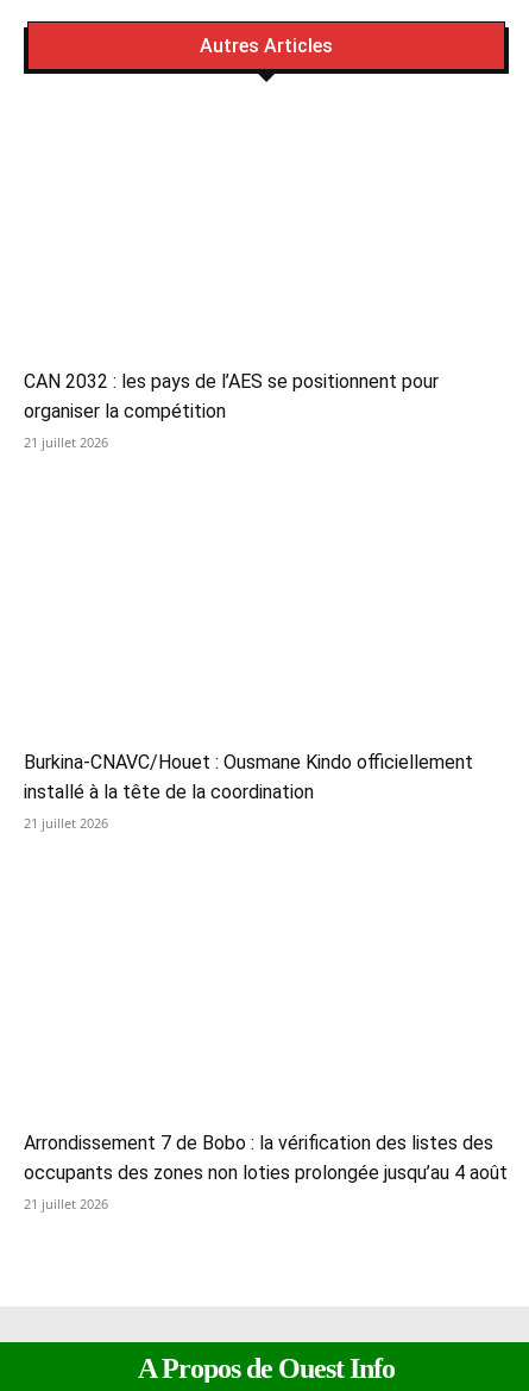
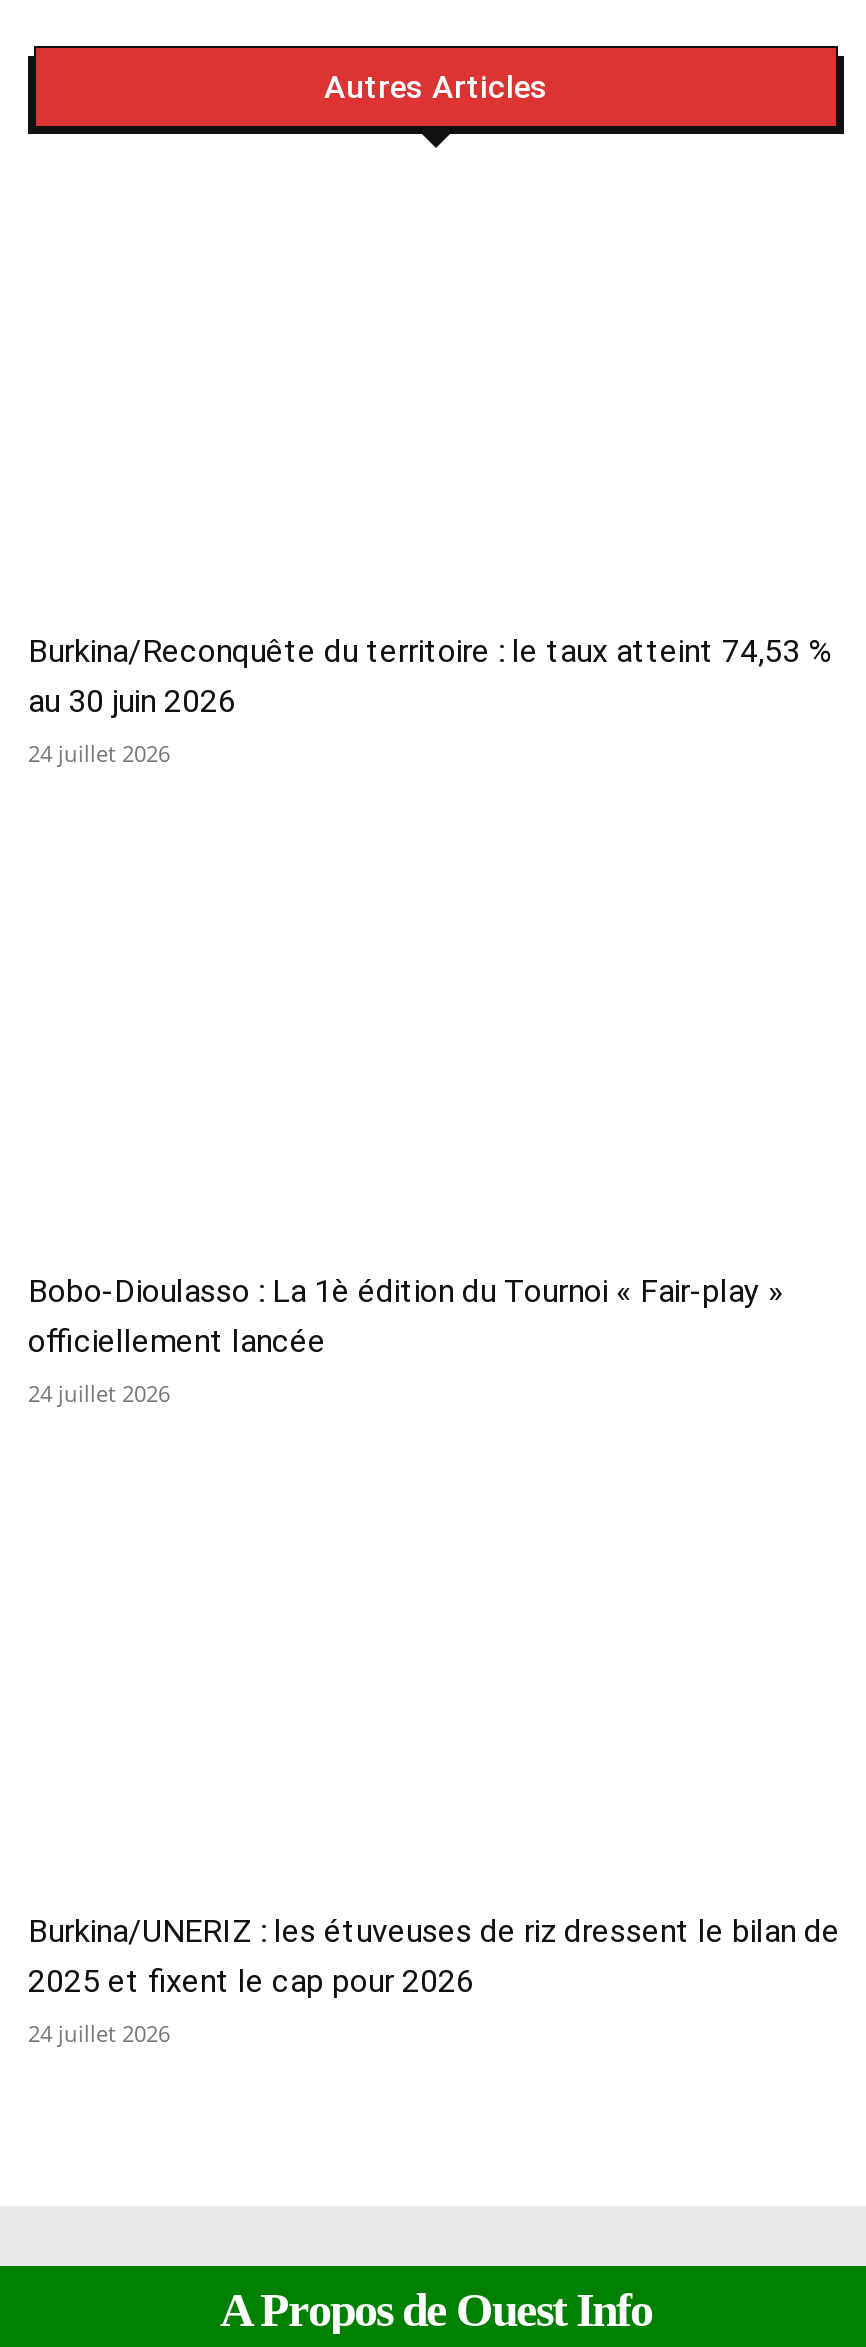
- CAN 2032 : les pays de l’AES se positionnent pour
- organiser la compétition
+ Burkina/Reconquête du territoire : le taux atteint 74,53 %
+ au 30 juin 2026

- 21 juillet 2026
+ 24 juillet 2026

- Burkina-CNAVC/Houet : Ousmane Kindo officiellement
- installé à la tête de la coordination
+ Bobo-Dioulasso : La 1è édition du Tournoi « Fair-play »
+ officiellement lancée

- 21 juillet 2026
+ 24 juillet 2026

- Arrondissement 7 de Bobo : la vérification des listes des
- occupants des zones non loties prolongée jusqu’au 4 août
+ Burkina/UNERIZ : les étuveuses de riz dressent le bilan de
+ 2025 et fixent le cap pour 2026

- 21 juillet 2026
+ 24 juillet 2026
